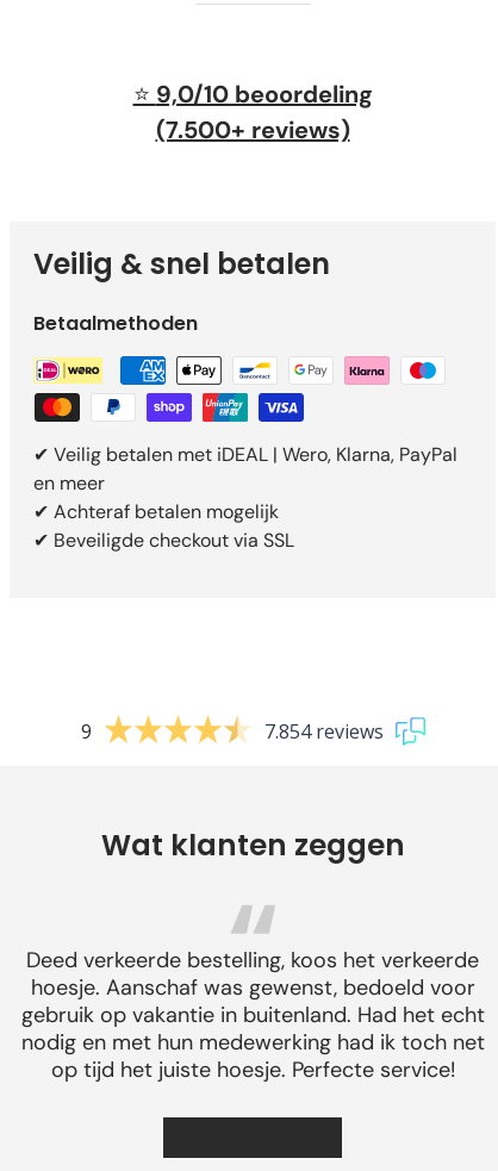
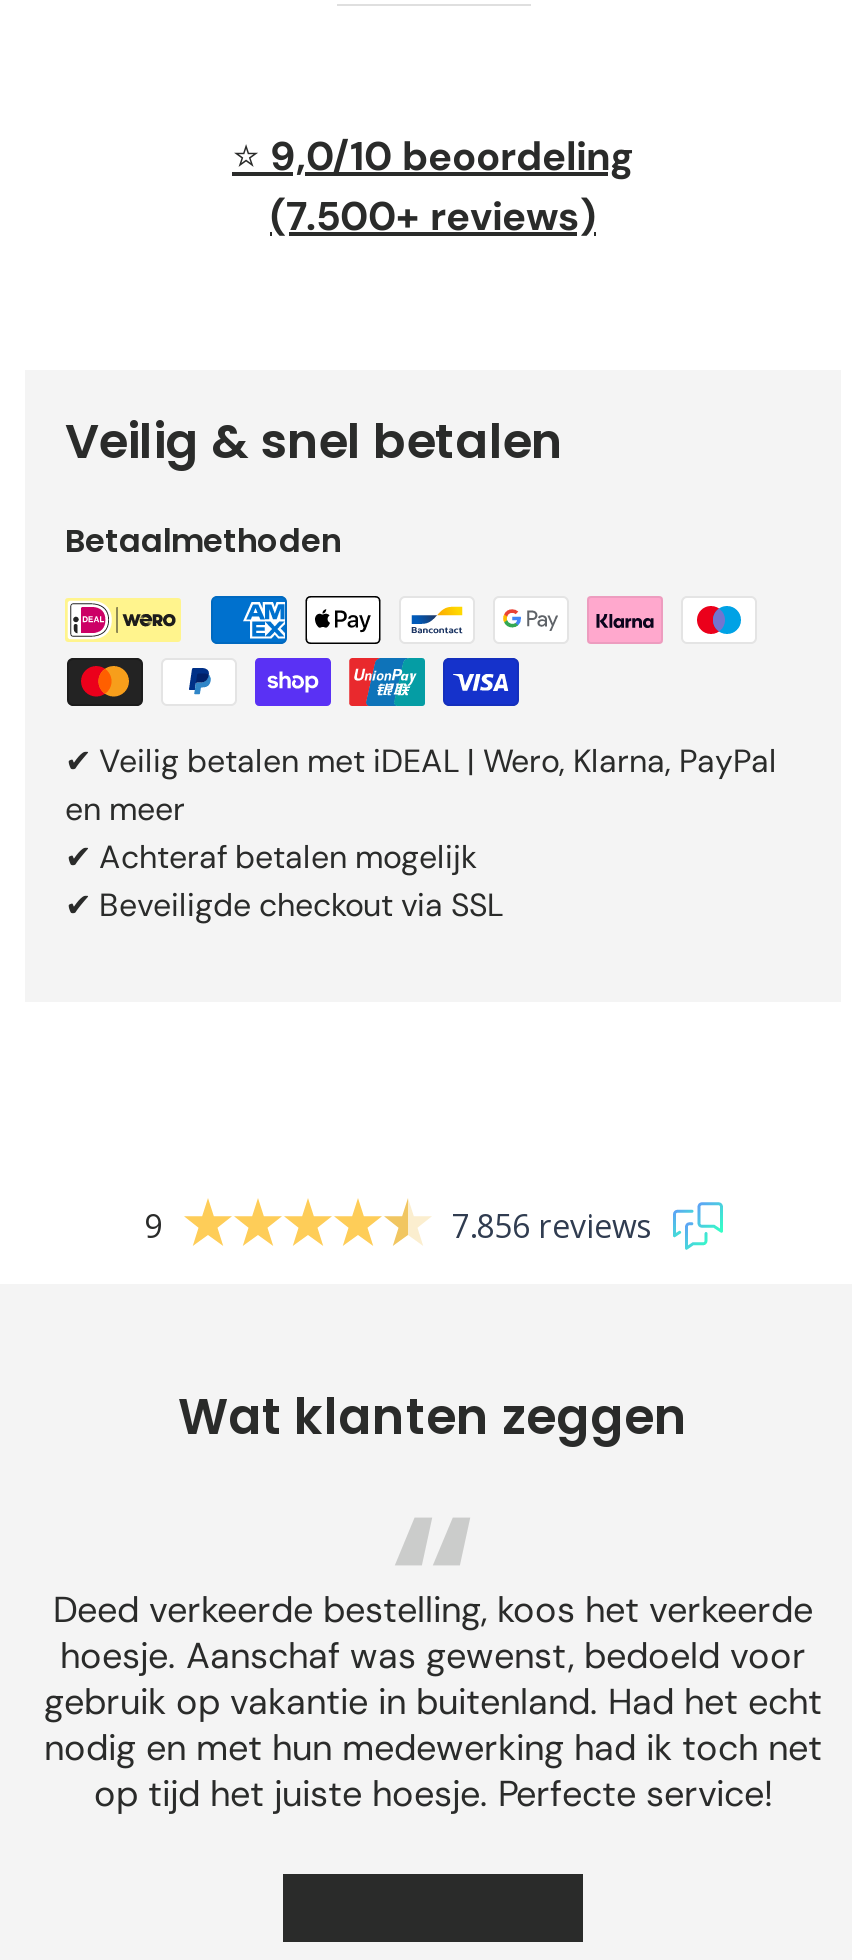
- 7.854 reviews
+ 7.856 reviews
